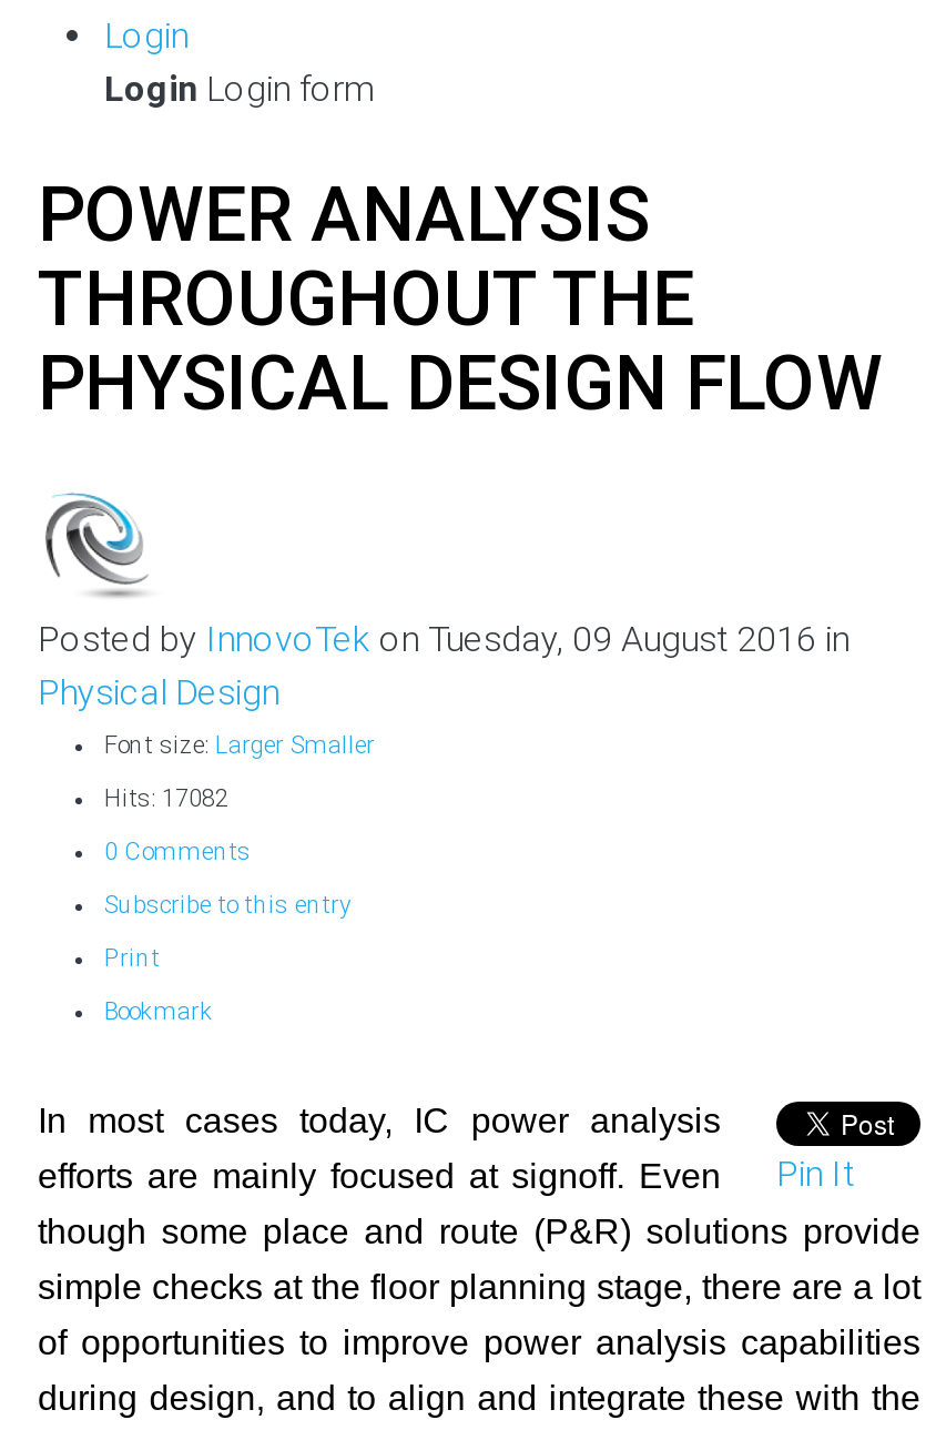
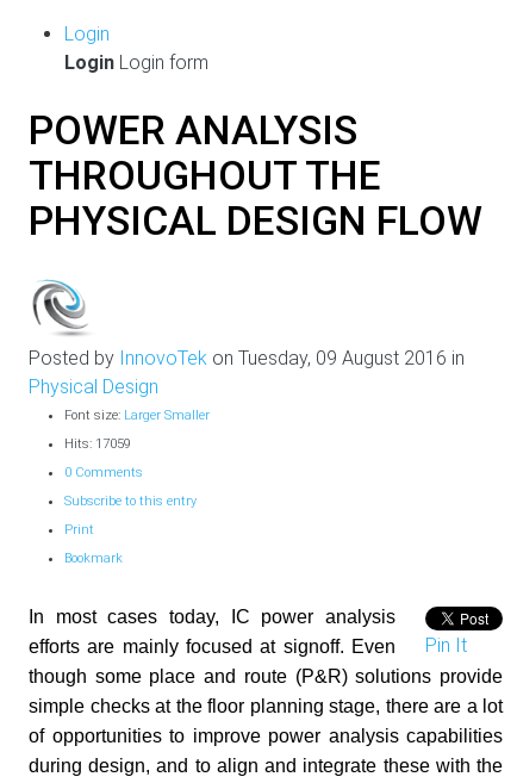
- Hits: 17082
+ Hits: 17059
